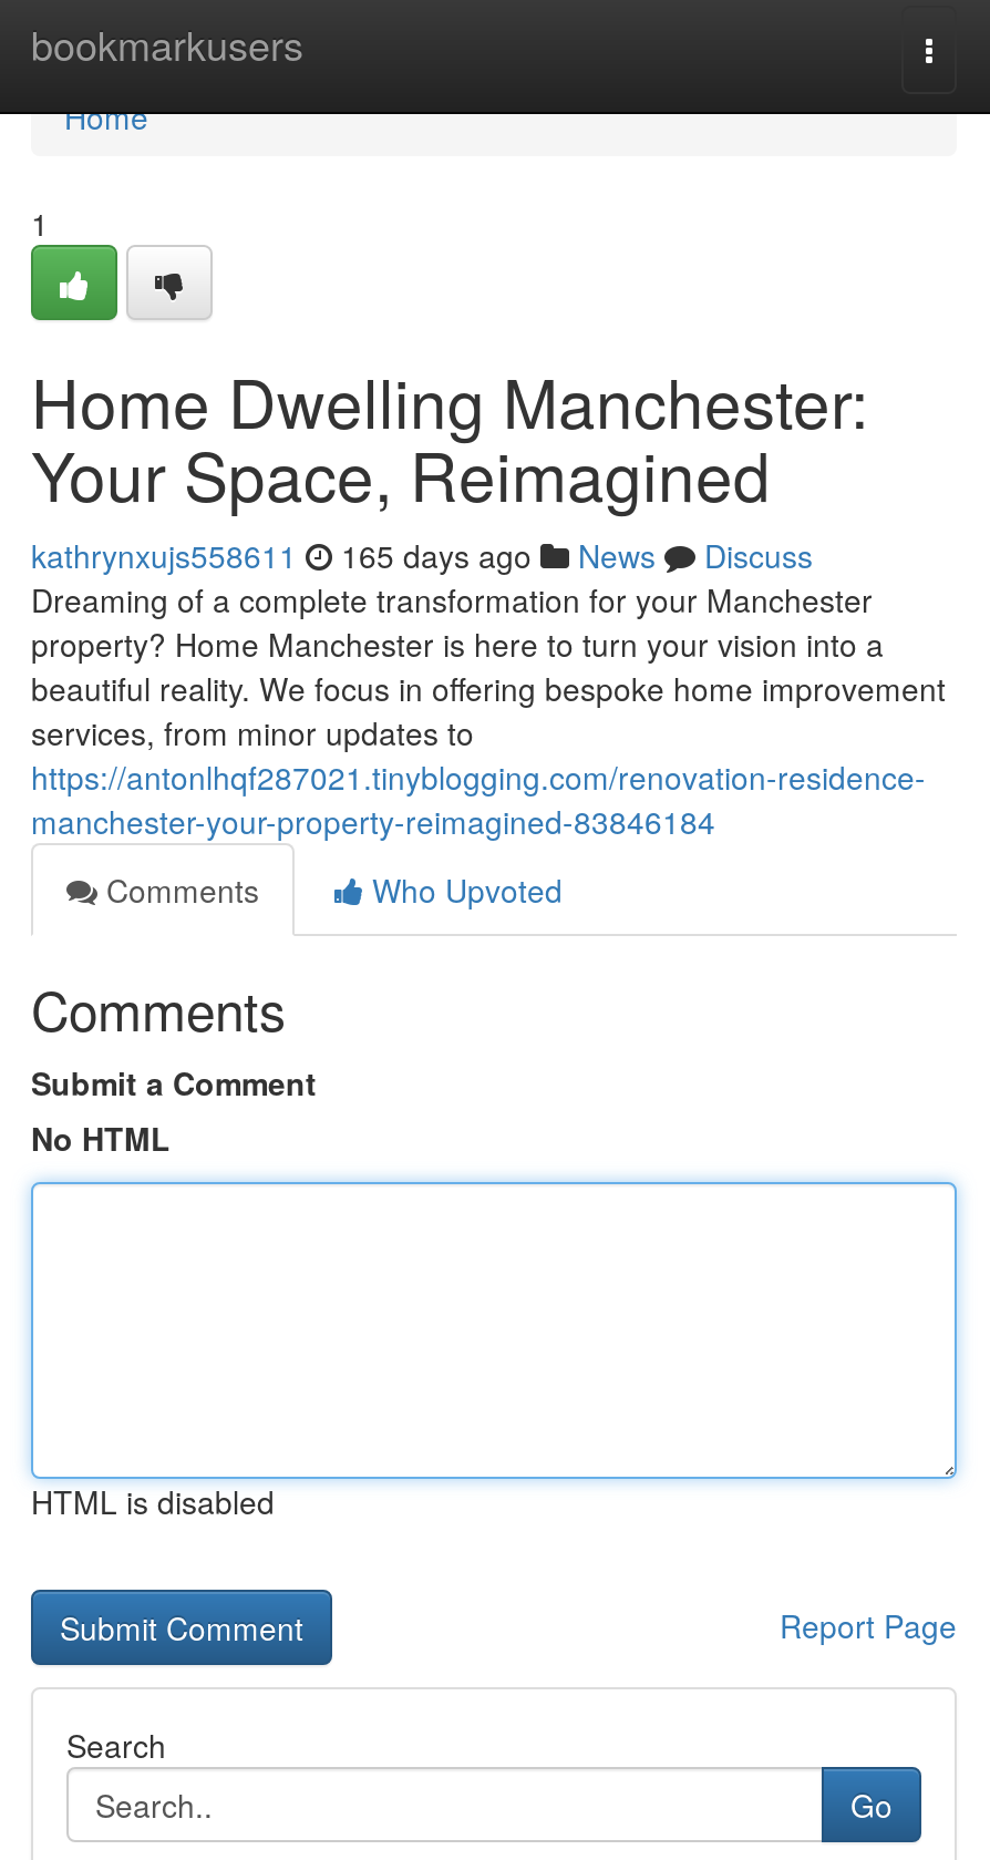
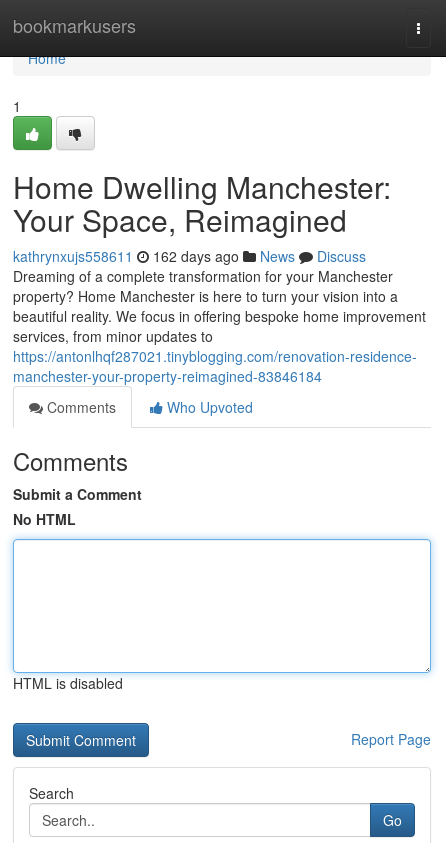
- kathrynxujs558611 165 days ago News Discuss
+ kathrynxujs558611 162 days ago News Discuss
